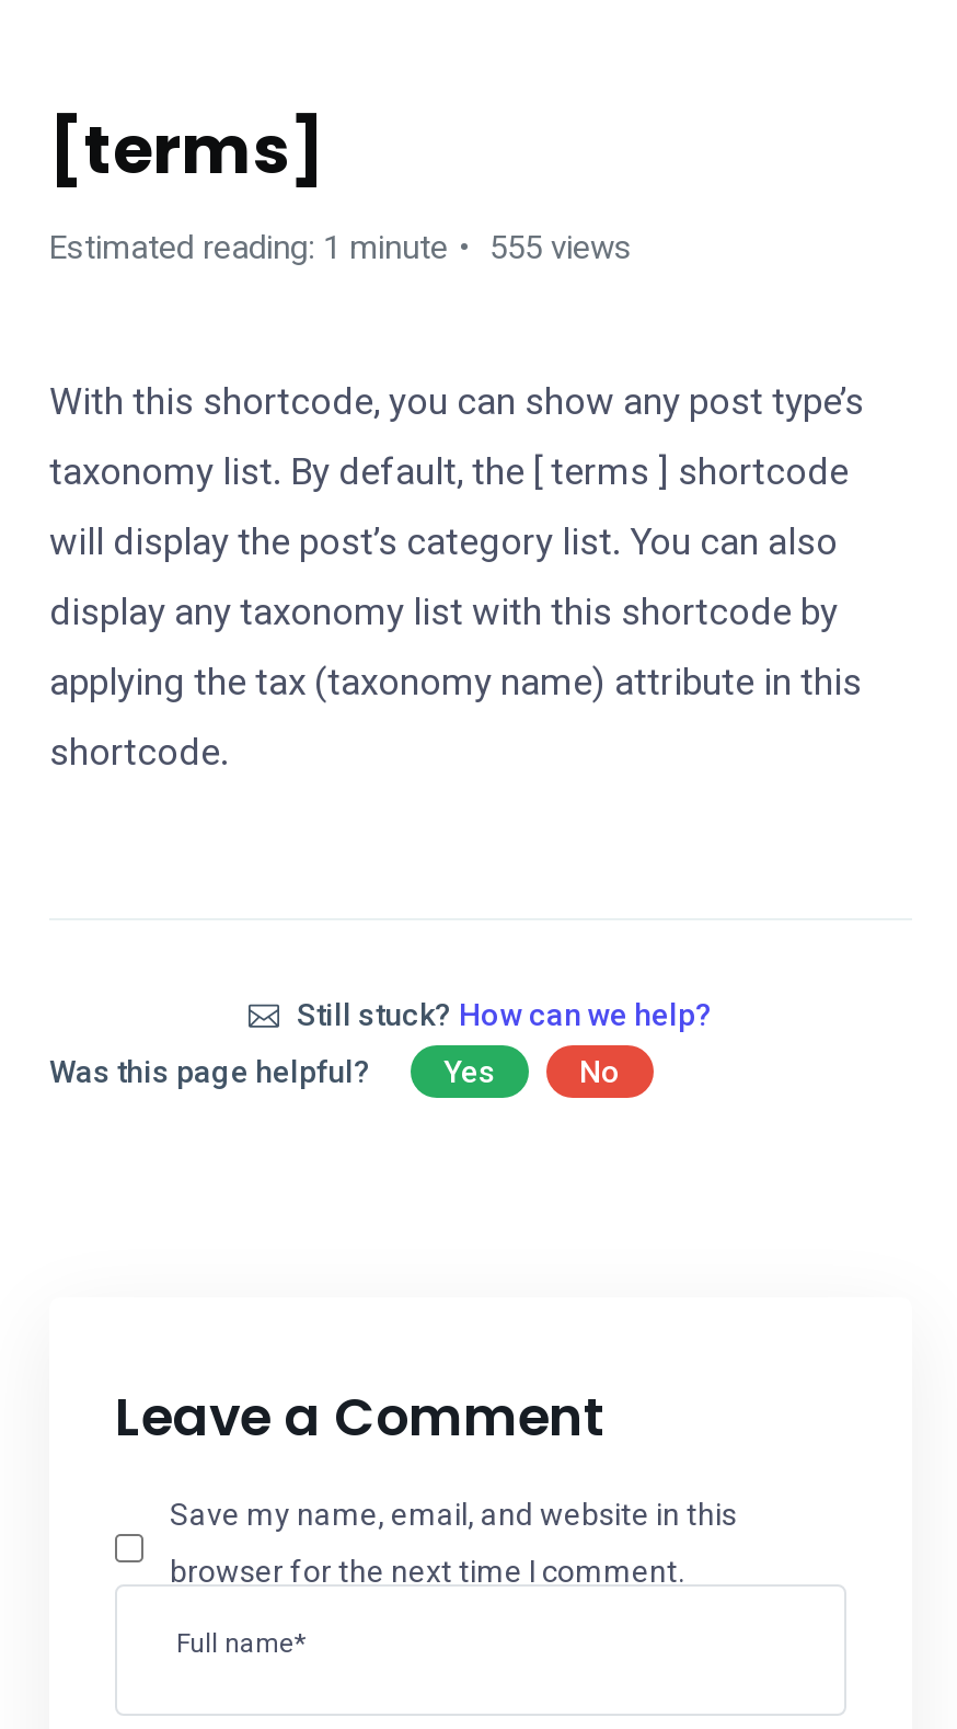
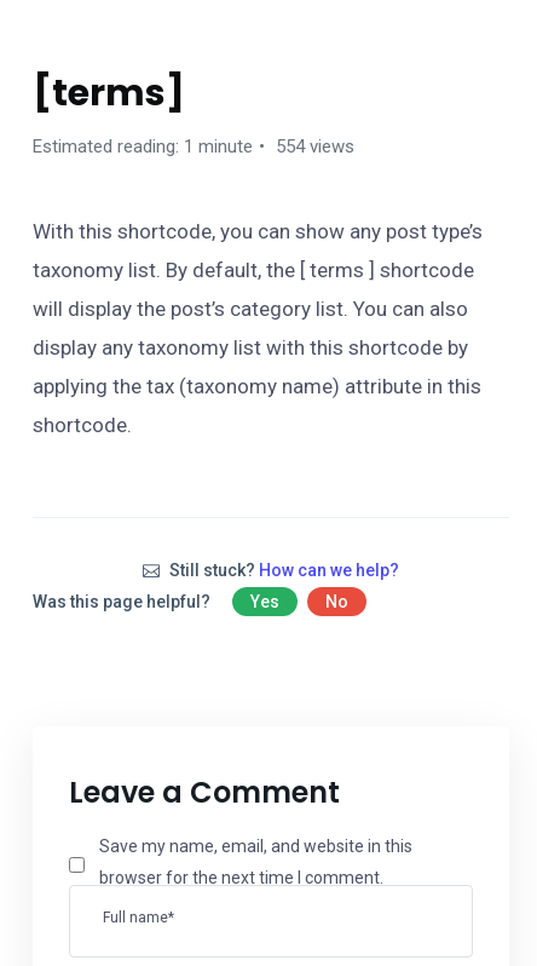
- Estimated reading: 1 minute 555 views
+ Estimated reading: 1 minute 554 views
